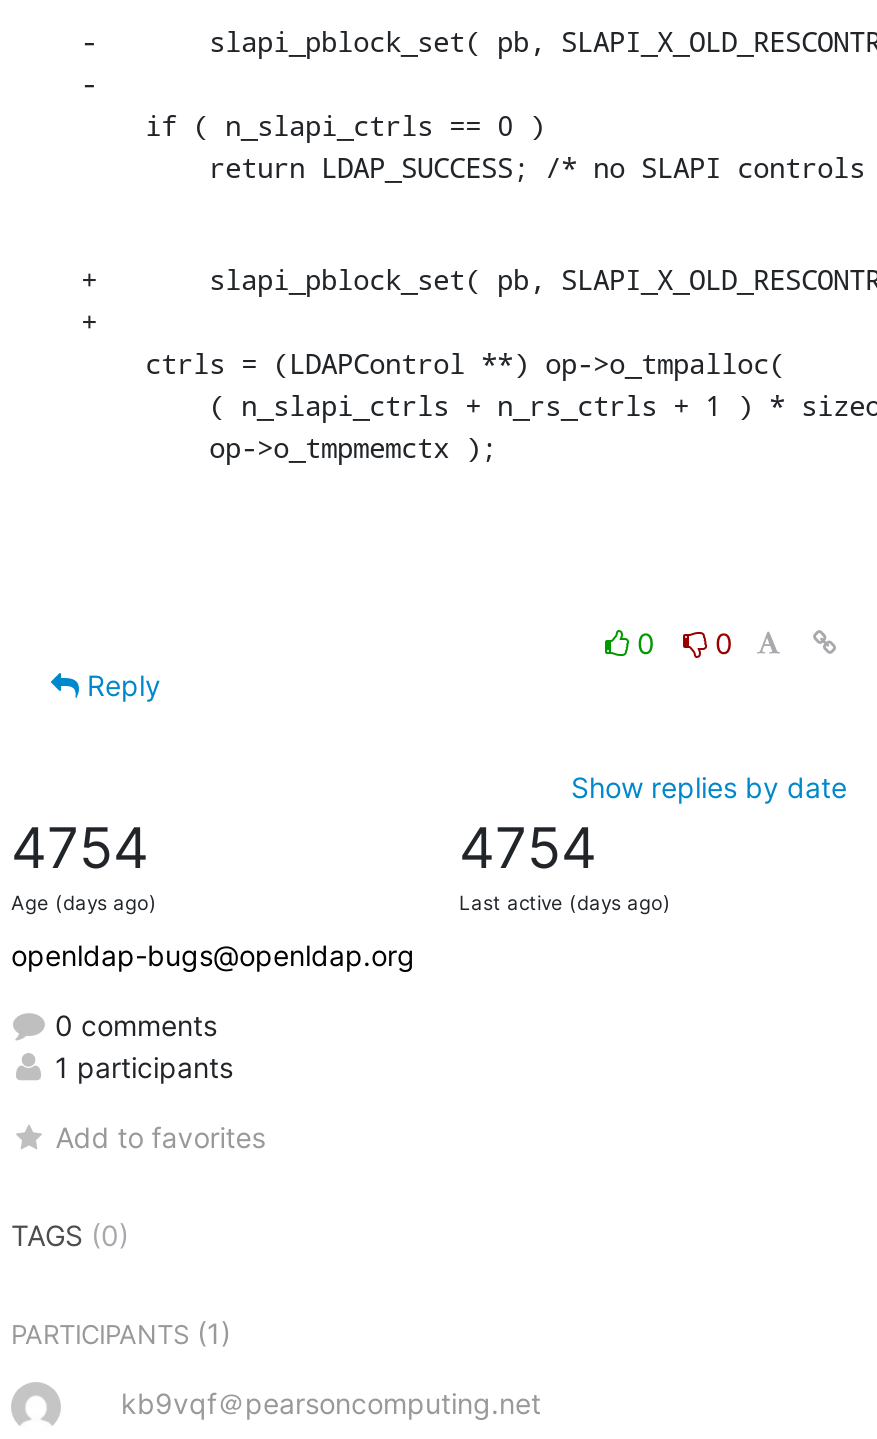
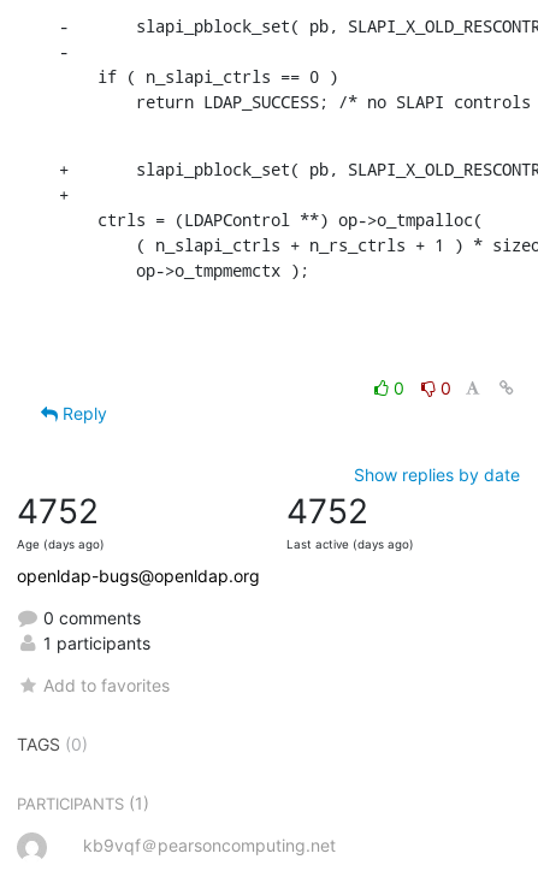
- 4754
+ 4752

- 4754
+ 4752
